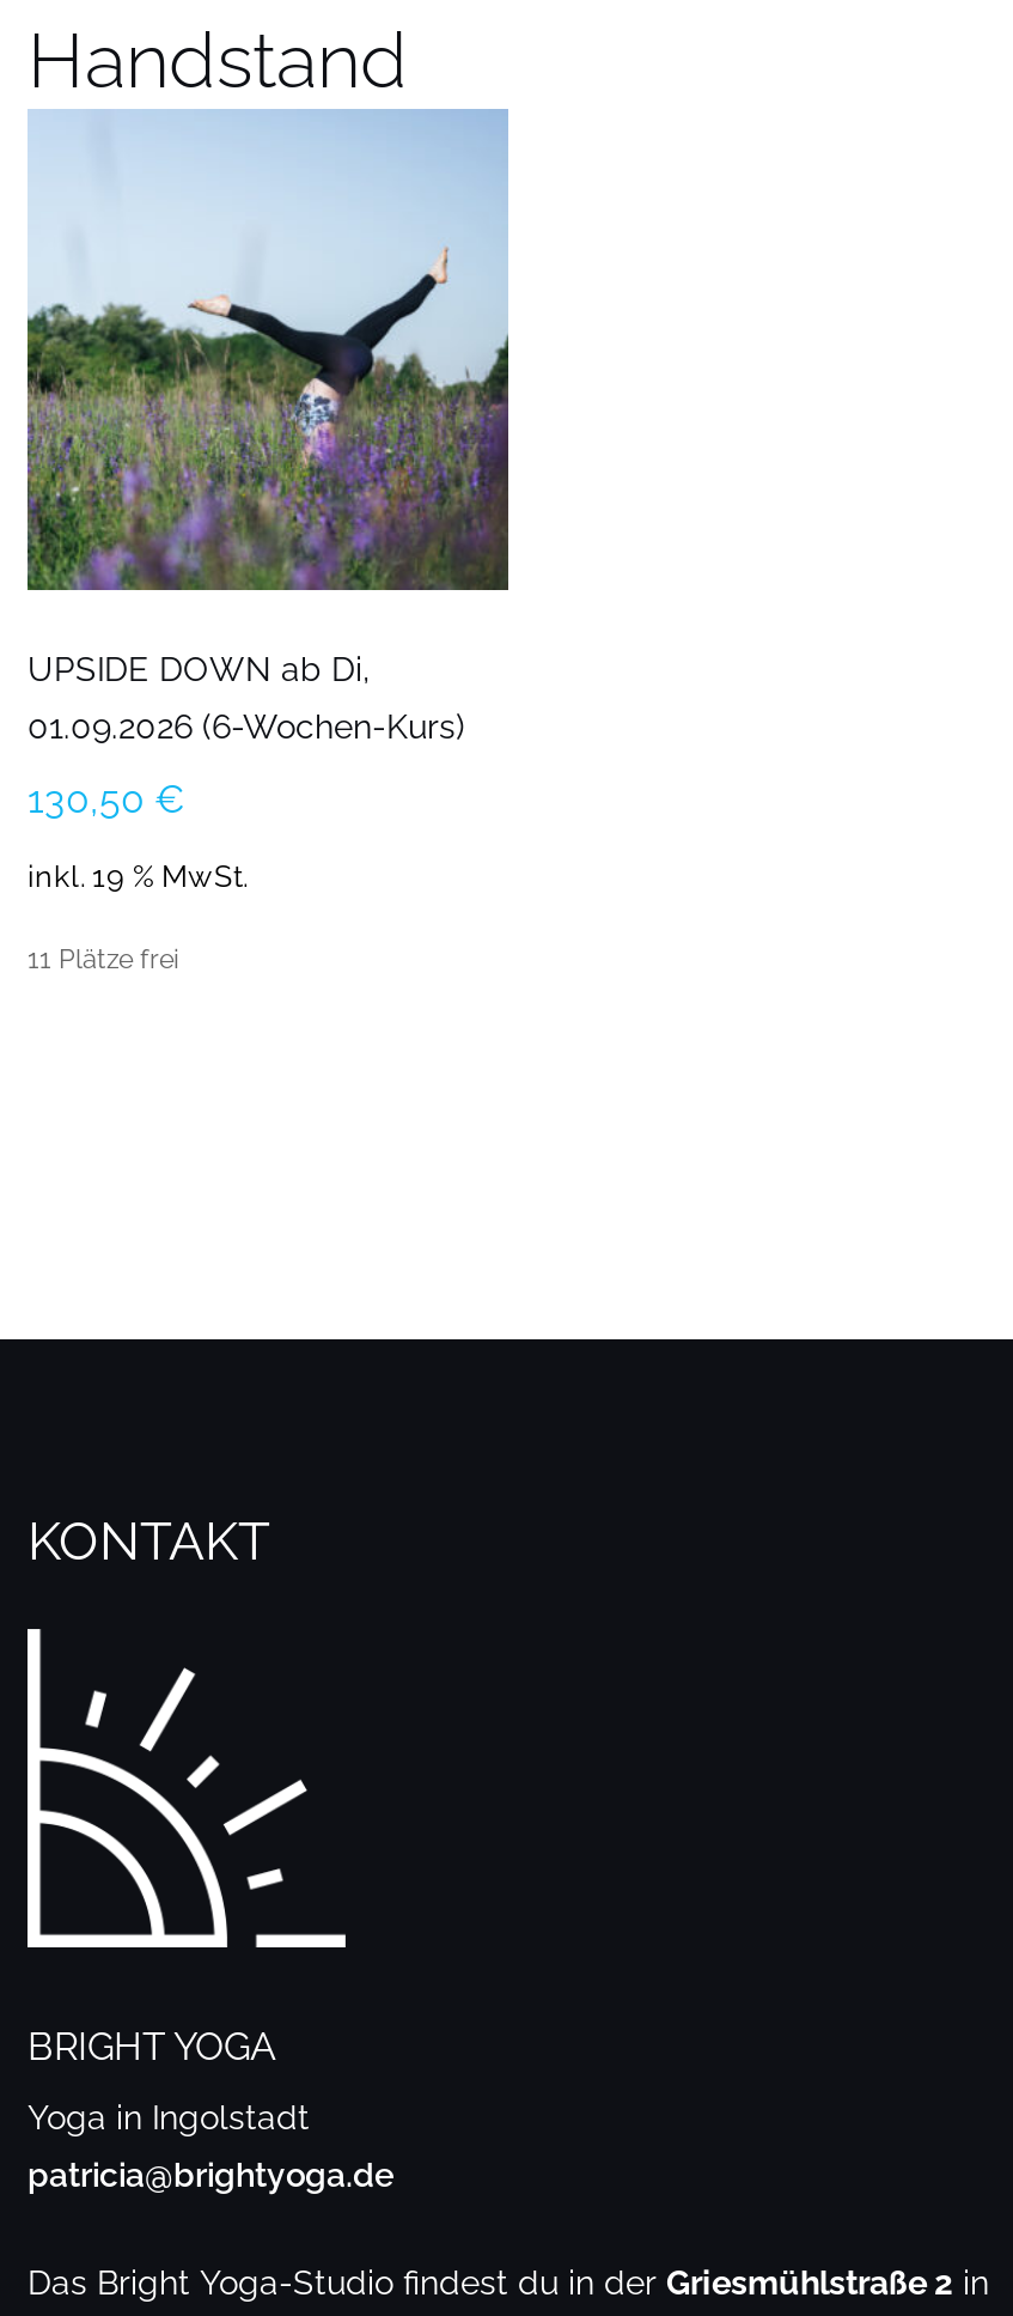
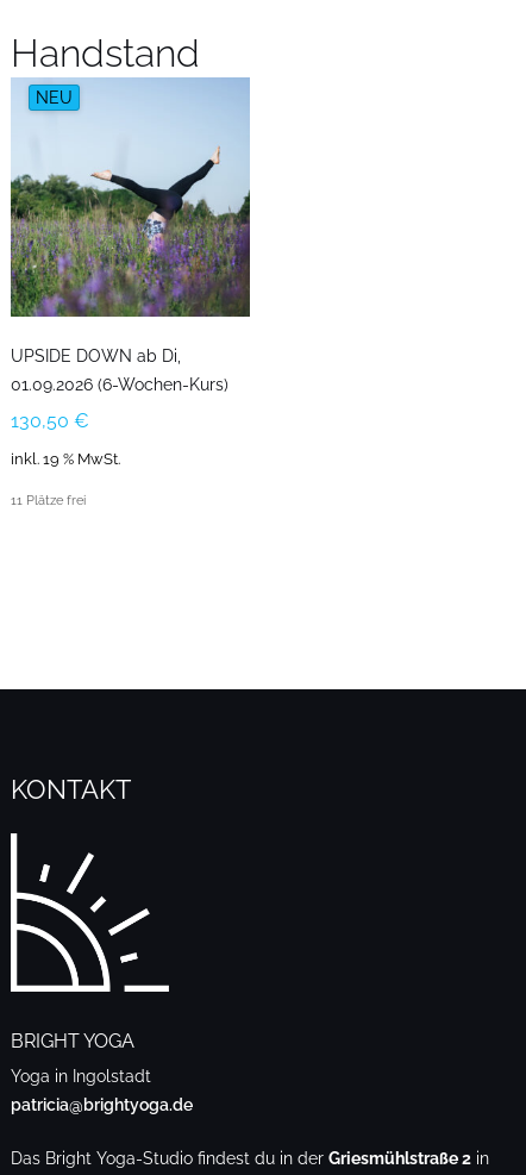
+ NEU
